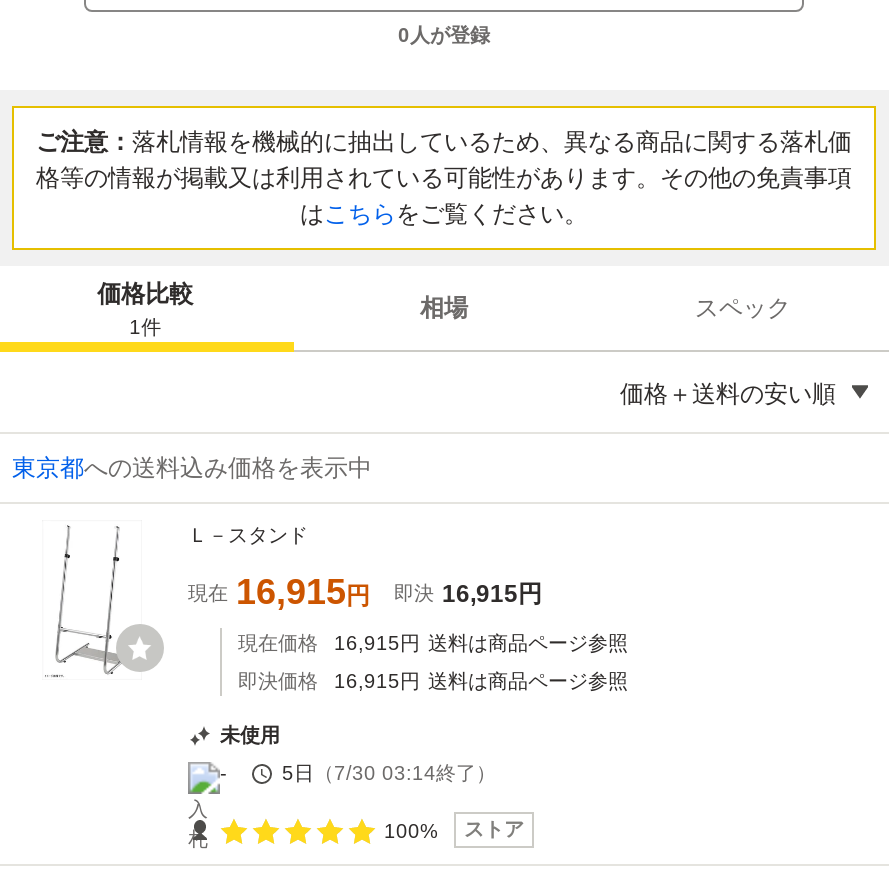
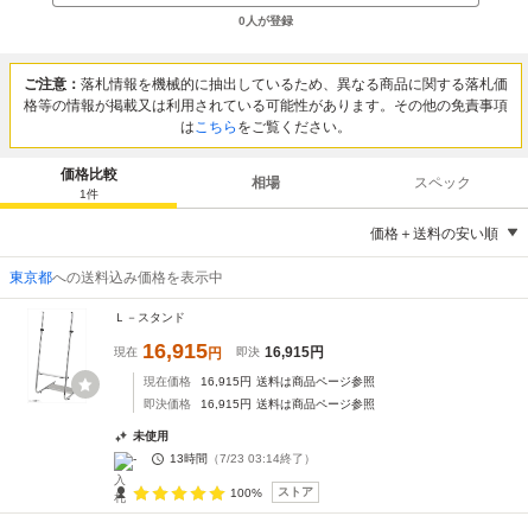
- 5日（7/30 03:14終了）
+ 13時間（7/23 03:14終了）
